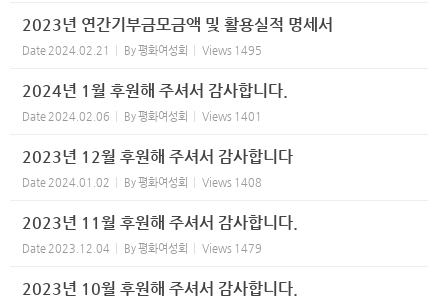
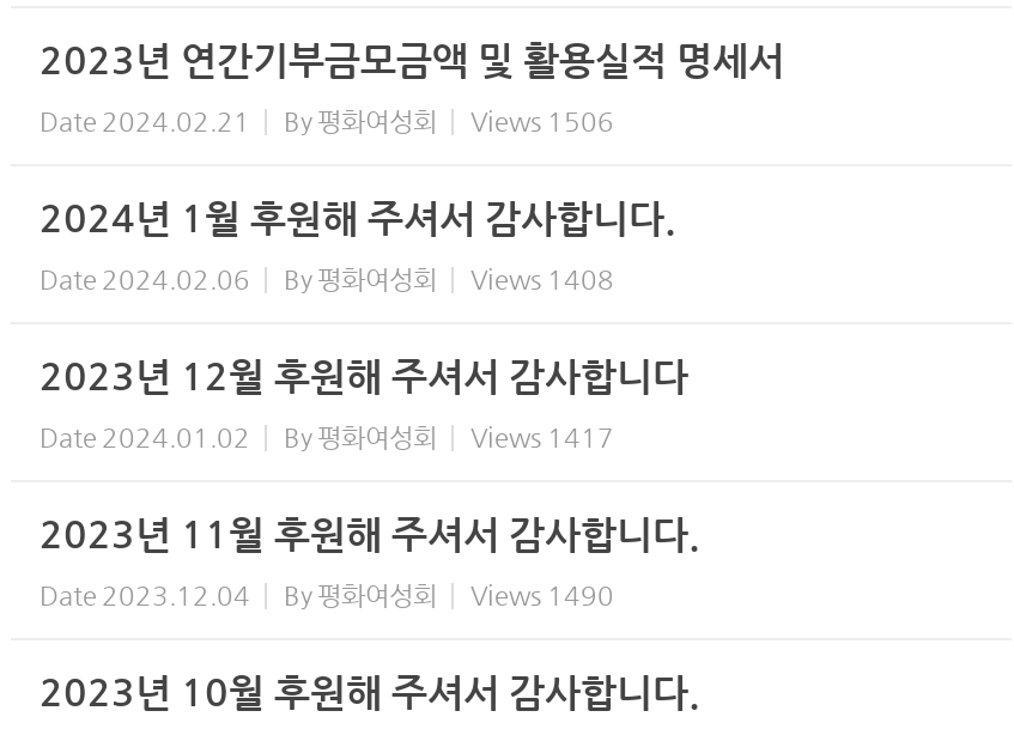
- Date 2024.02.21 By 평화여성회 Views 1495
+ Date 2024.02.21 By 평화여성회 Views 1506

- Date 2024.02.06 By 평화여성회 Views 1401
+ Date 2024.02.06 By 평화여성회 Views 1408

- Date 2024.01.02 By 평화여성회 Views 1408
+ Date 2024.01.02 By 평화여성회 Views 1417

- Date 2023.12.04 By 평화여성회 Views 1479
+ Date 2023.12.04 By 평화여성회 Views 1490
